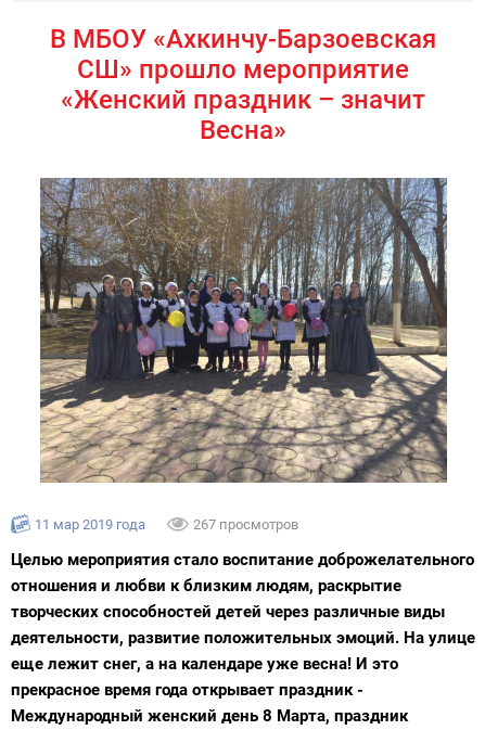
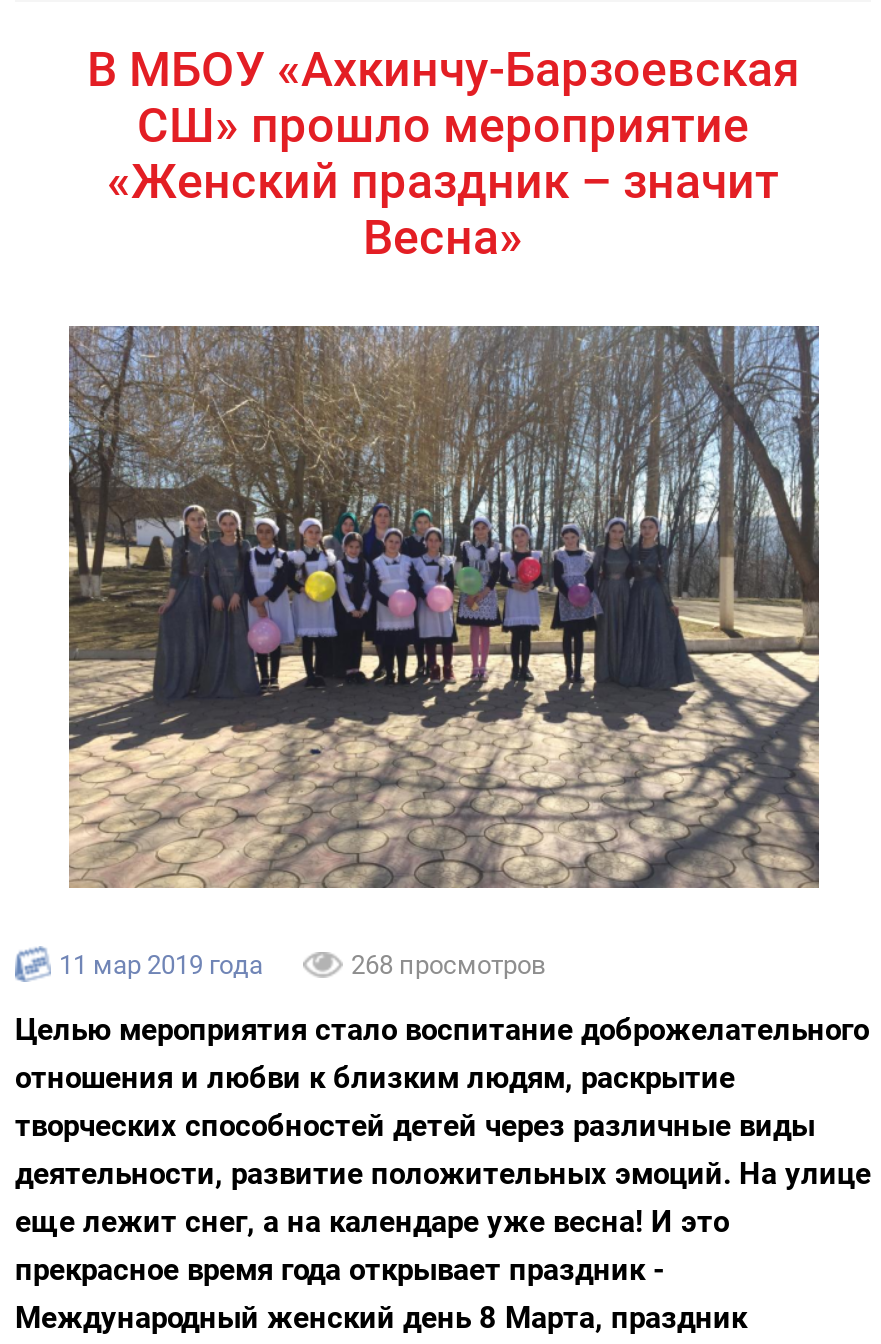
- 267 просмотров
+ 268 просмотров
